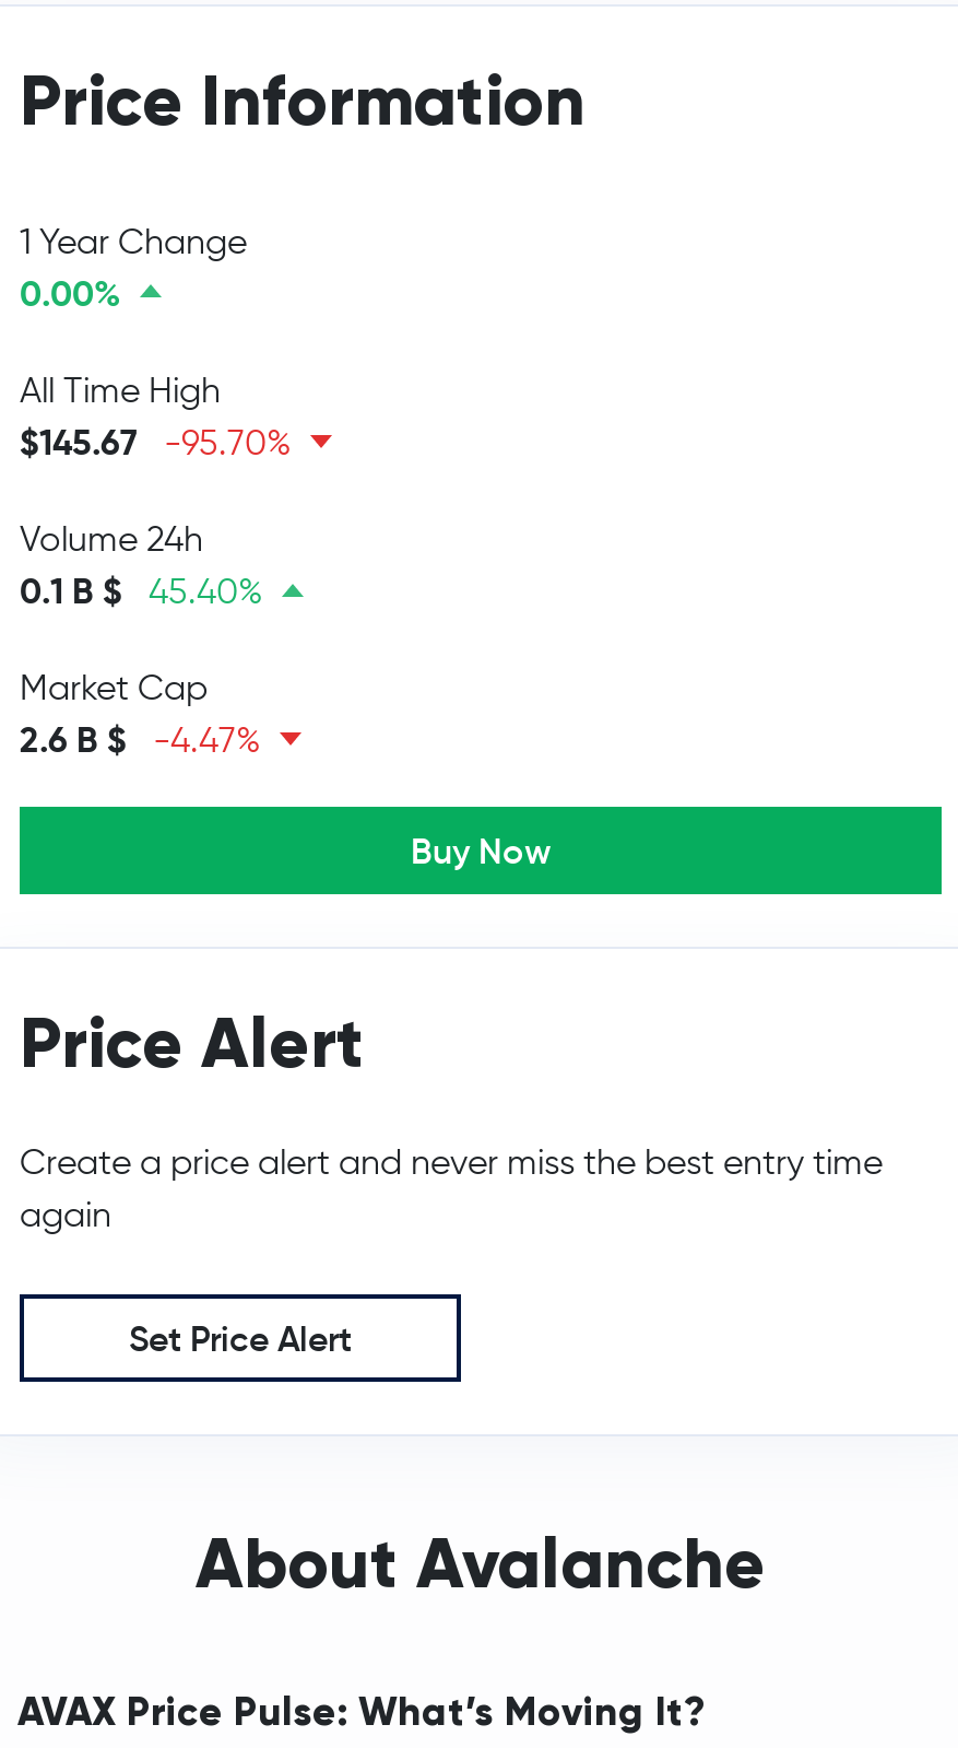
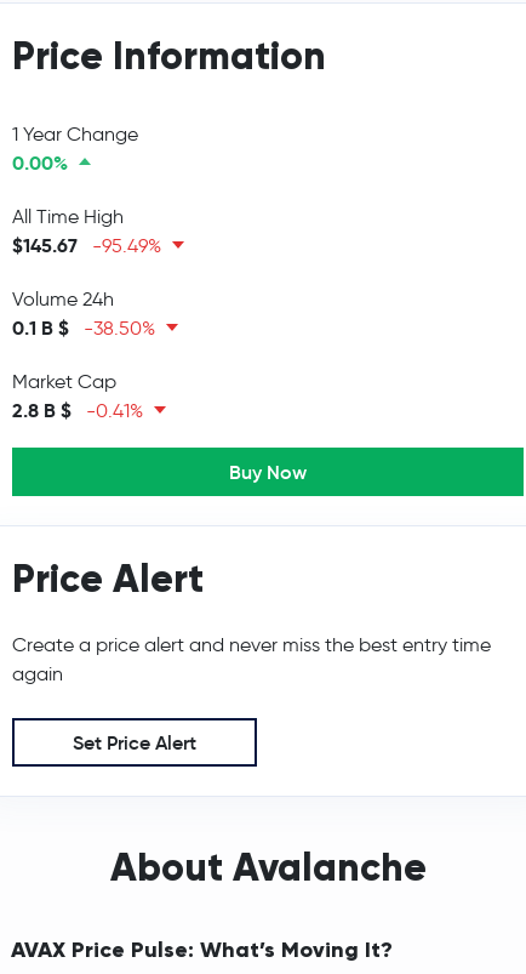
- $145.67 -95.70%
+ $145.67 -95.49%

- 0.1 B $ 45.40%
+ 0.1 B $ -38.50%

- 2.6 B $ -4.47%
+ 2.8 B $ -0.41%
